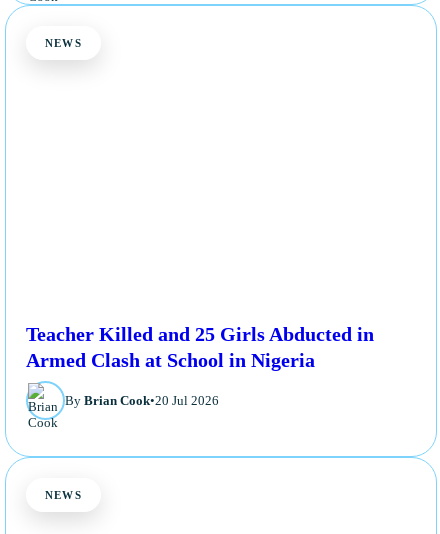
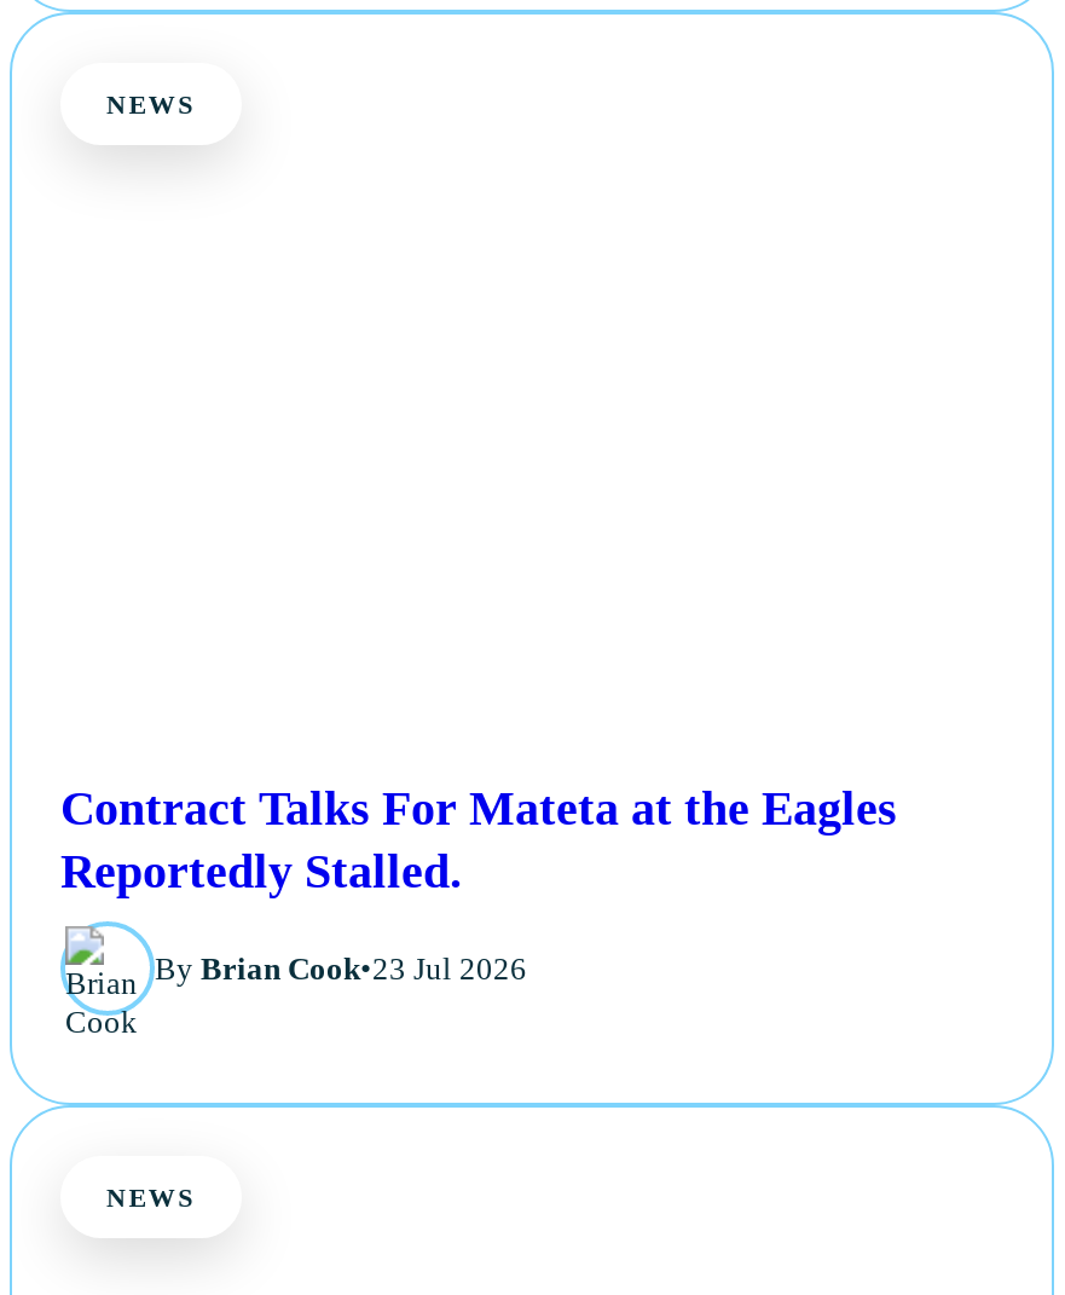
- Teacher Killed and 25 Girls Abducted in
- Armed Clash at School in Nigeria
+ Contract Talks For Mateta at the Eagles
+ Reportedly Stalled.

- By Brian Cook•20 Jul 2026
+ By Brian Cook•23 Jul 2026
